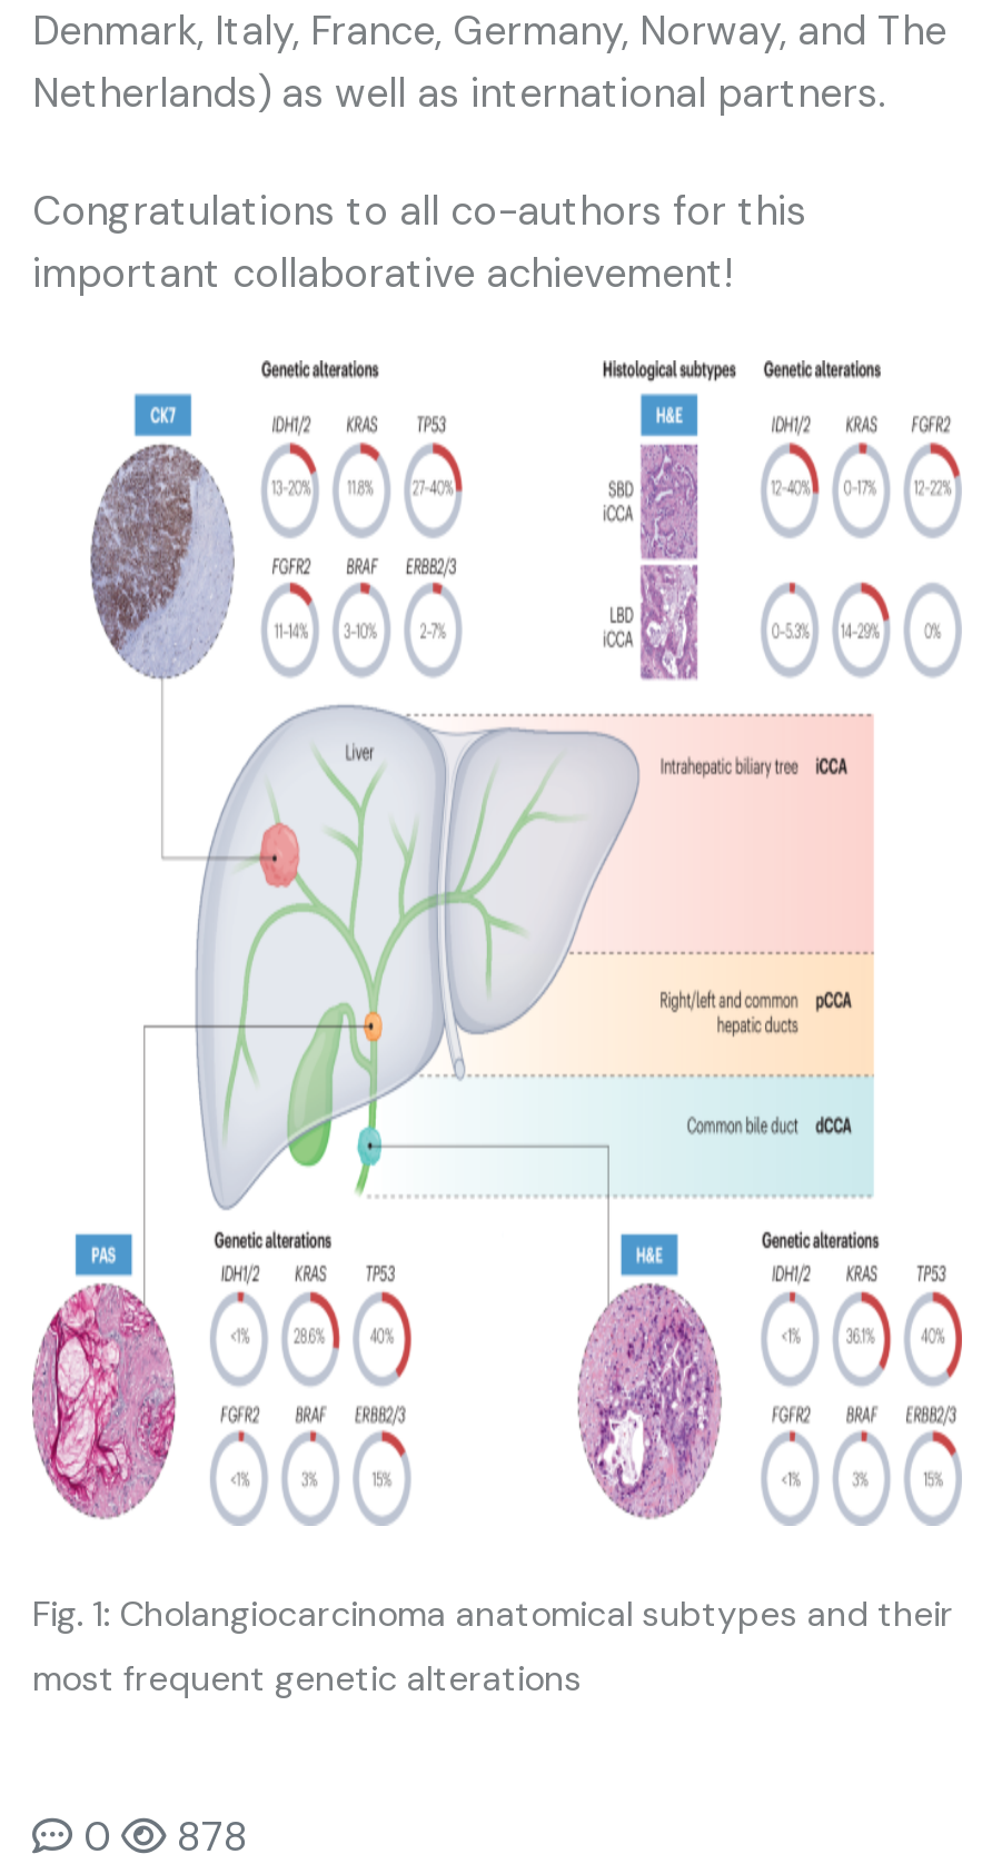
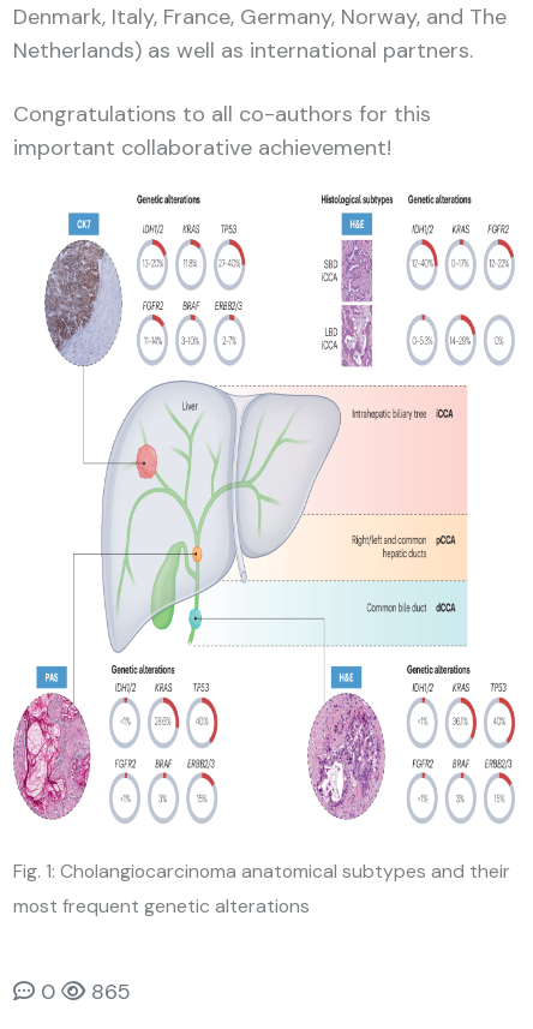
- 0 878
+ 0 865
